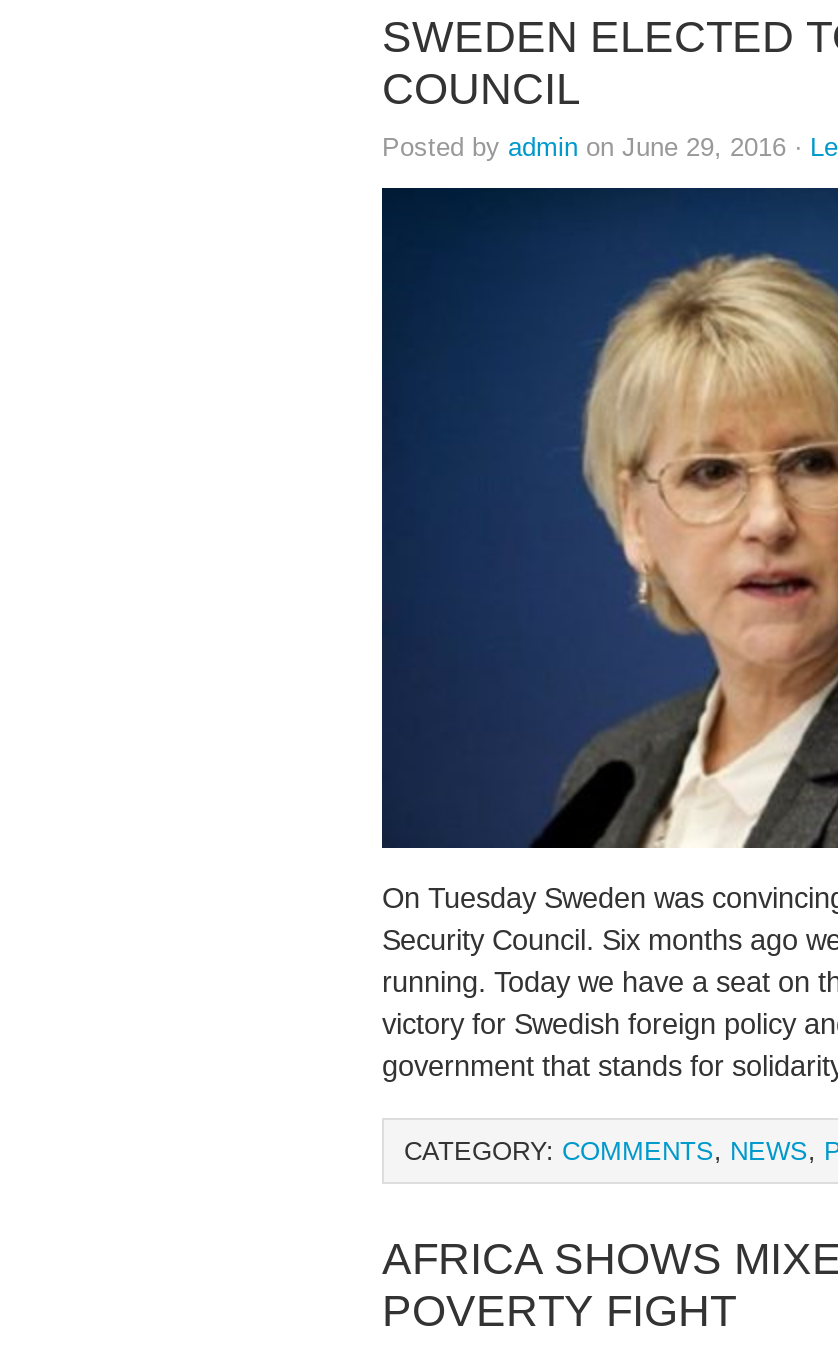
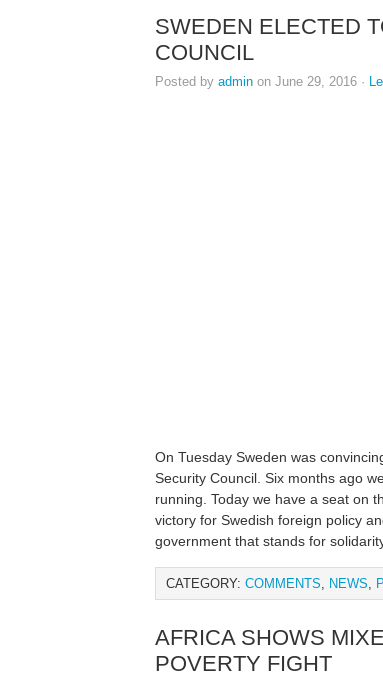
- [image]
